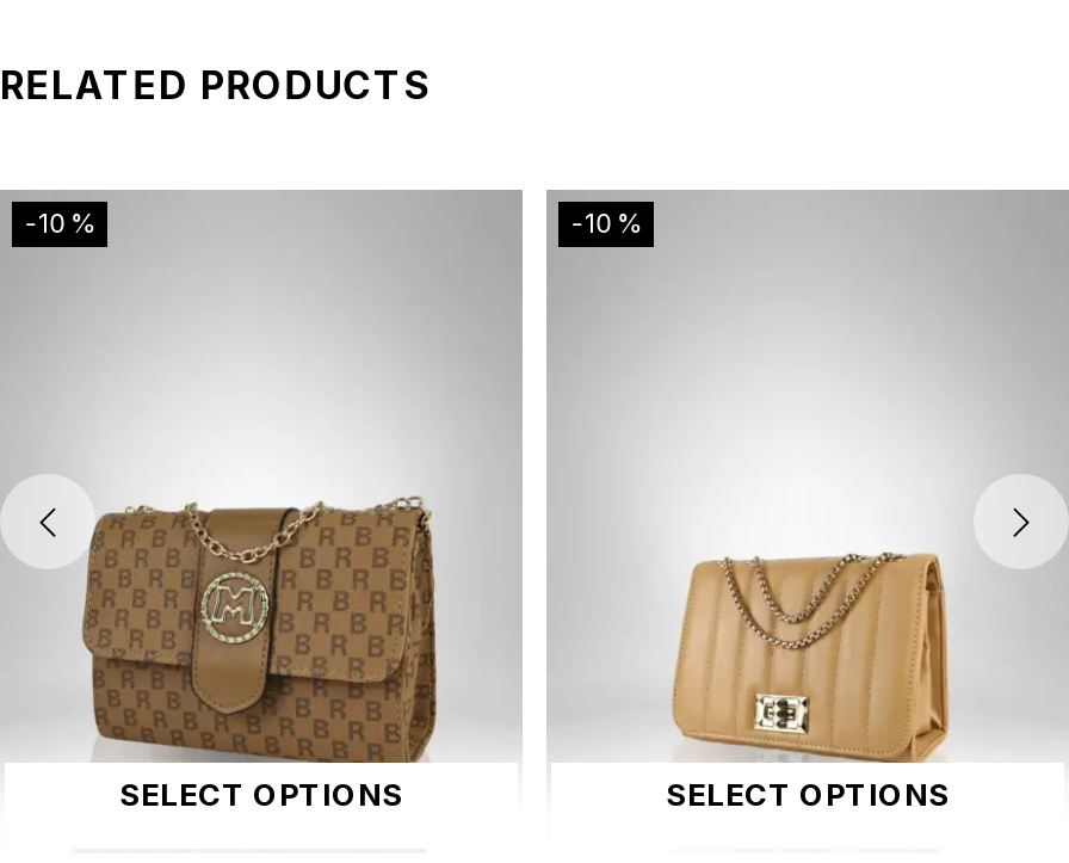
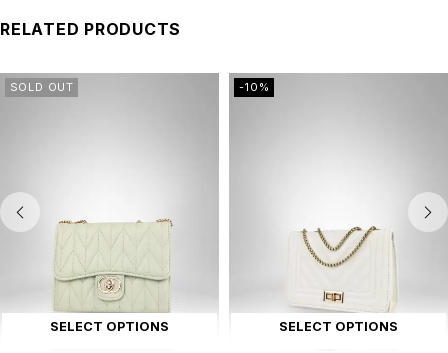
- -10%
+ SOLD OUT

- [image]
+ [image]

- [image]
+ [image]
